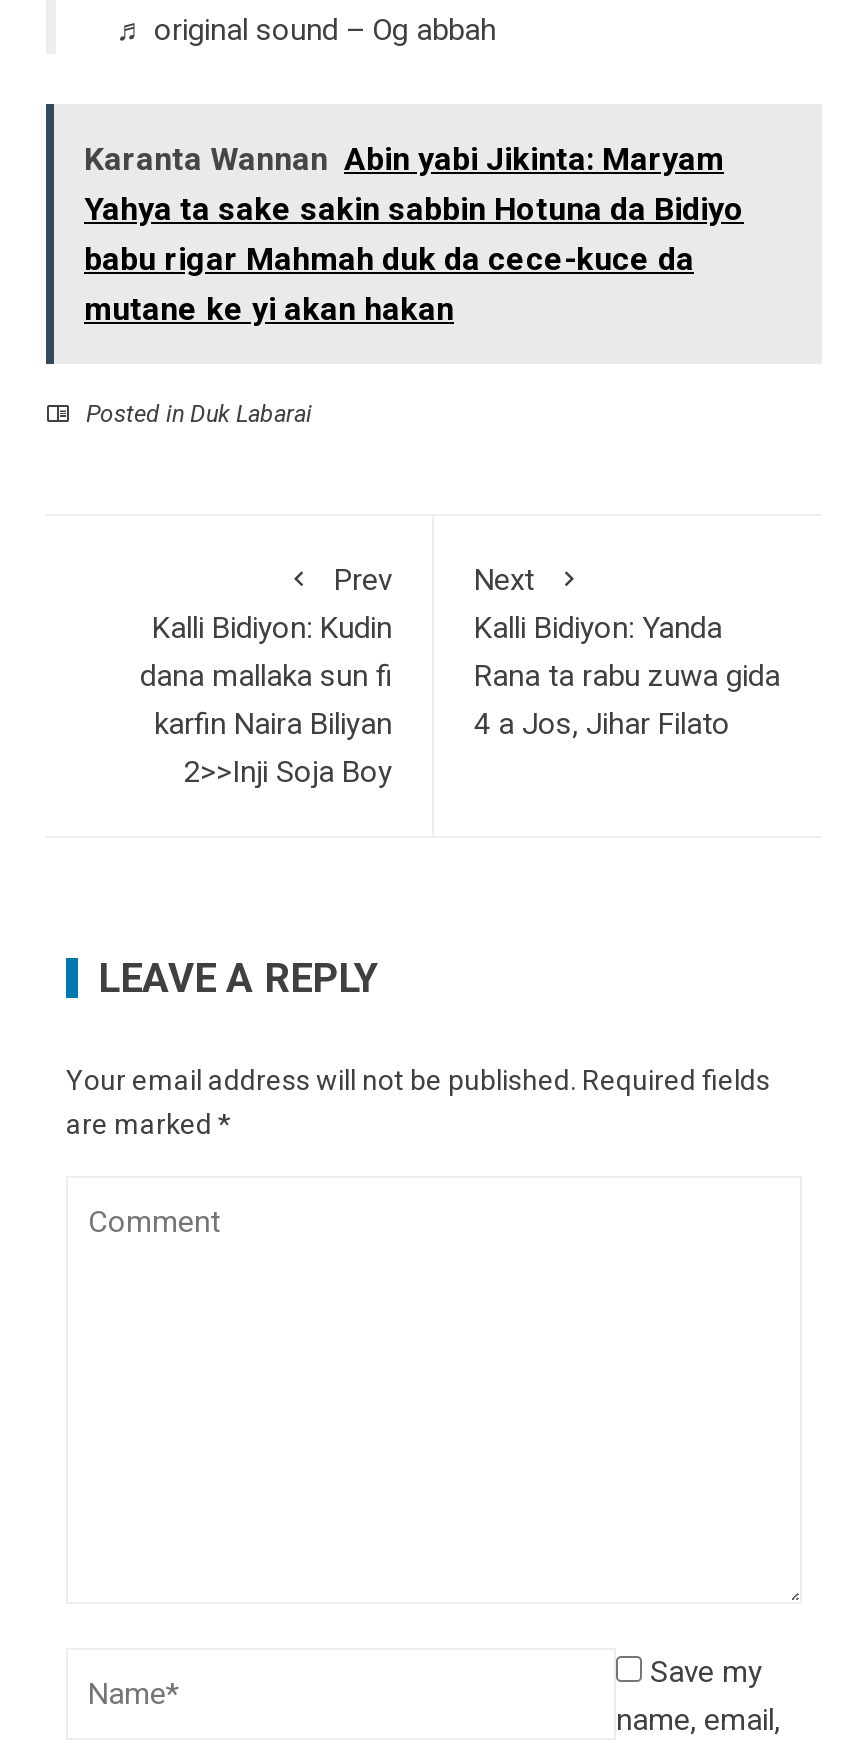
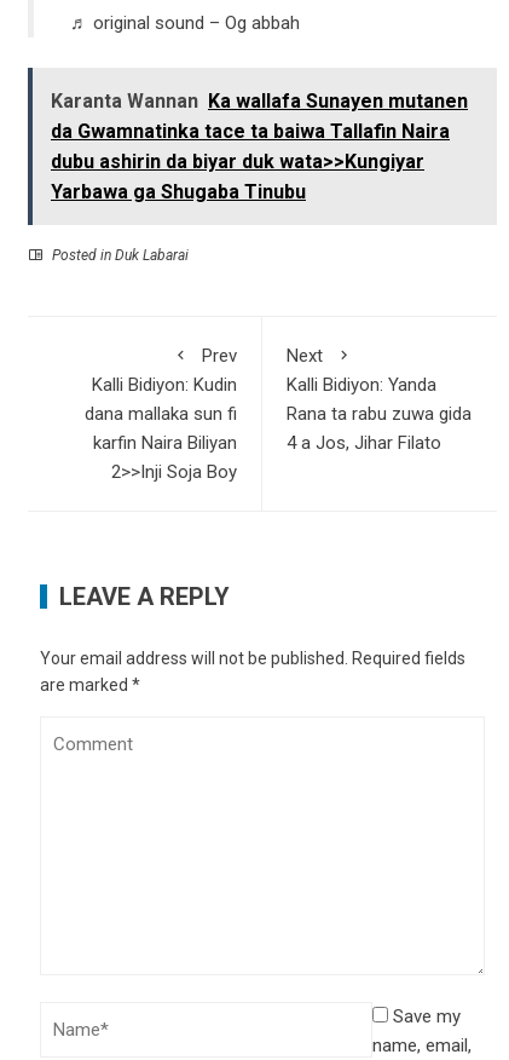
- Karanta Wannan Abin yabi Jikinta: Maryam
- Yahya ta sake sakin sabbin Hotuna da Bidiyo
- babu rigar Mahmah duk da cece-kuce da
- mutane ke yi akan hakan
+ Karanta Wannan Ka wallafa Sunayen mutanen
+ da Gwamnatinka tace ta baiwa Tallafin Naira
+ dubu ashirin da biyar duk wata>>Kungiyar
+ Yarbawa ga Shugaba Tinubu
